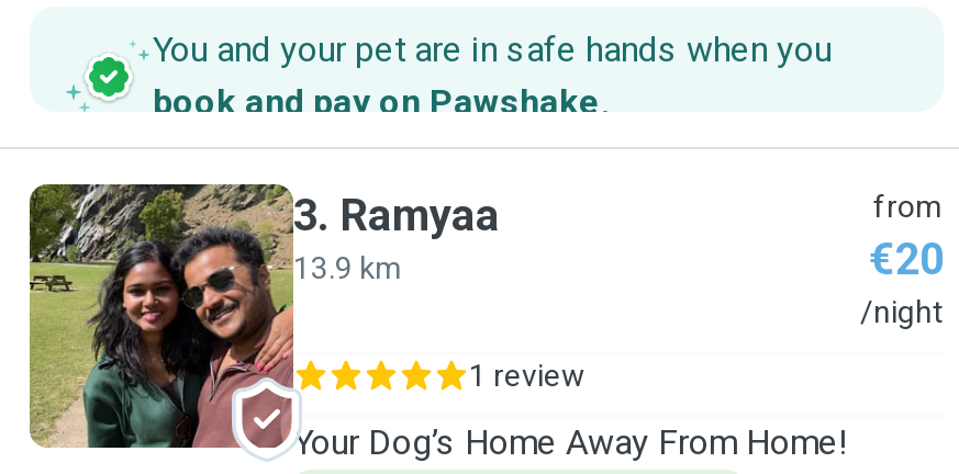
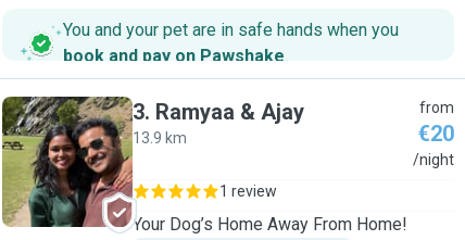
- 3. Ramyaa
+ 3. Ramyaa & Ajay
